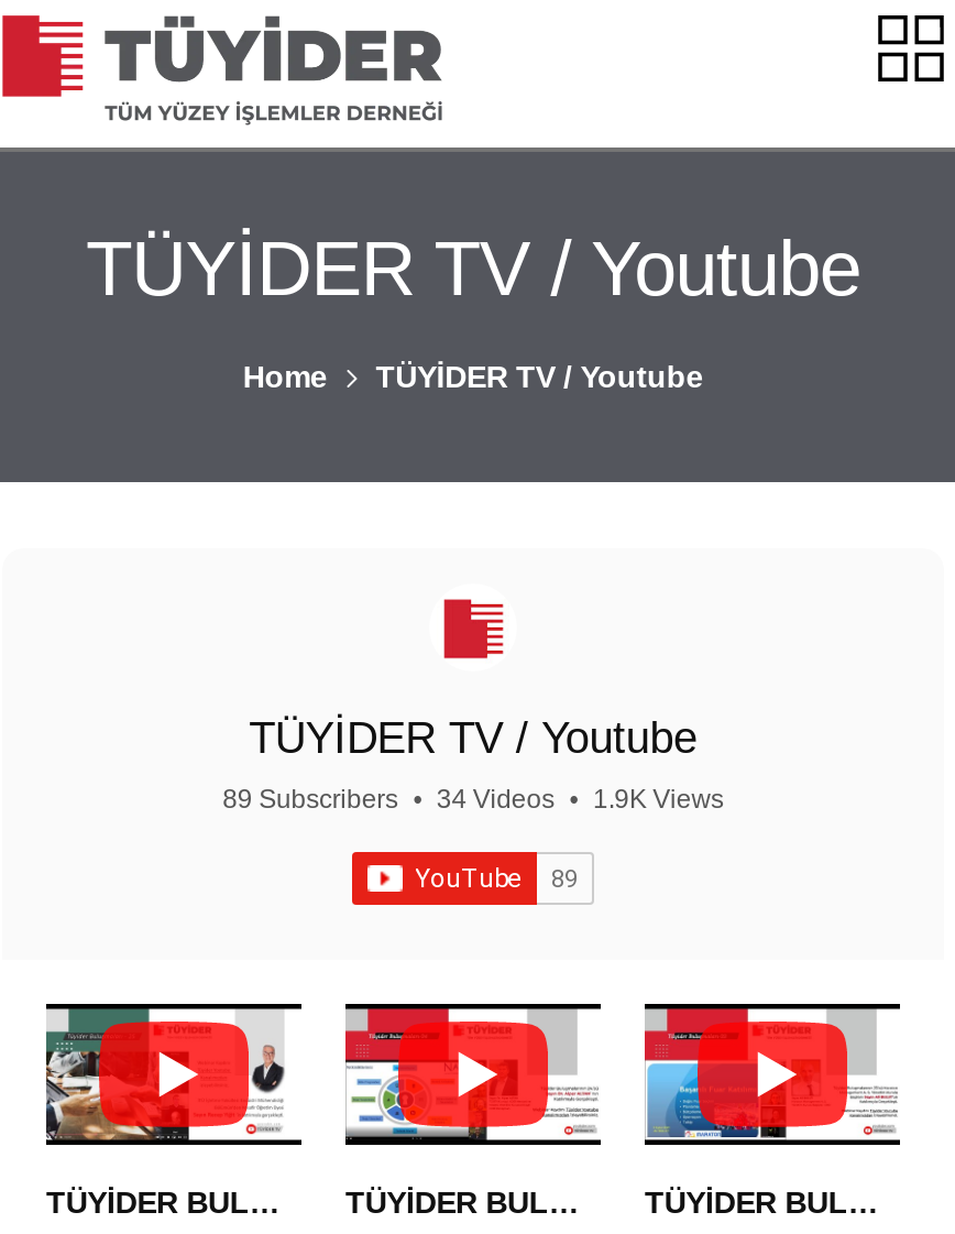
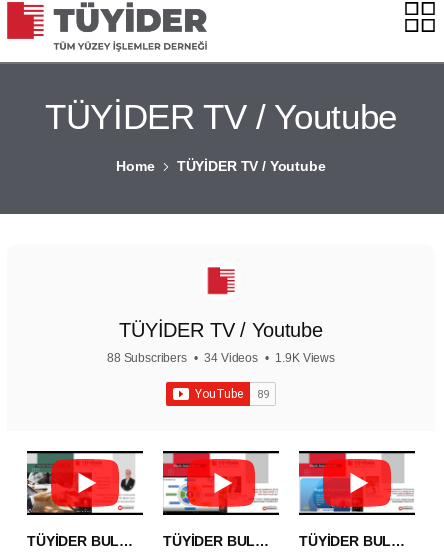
- 89 Subscribers • 34 Videos • 1.9K Views
+ 88 Subscribers • 34 Videos • 1.9K Views
